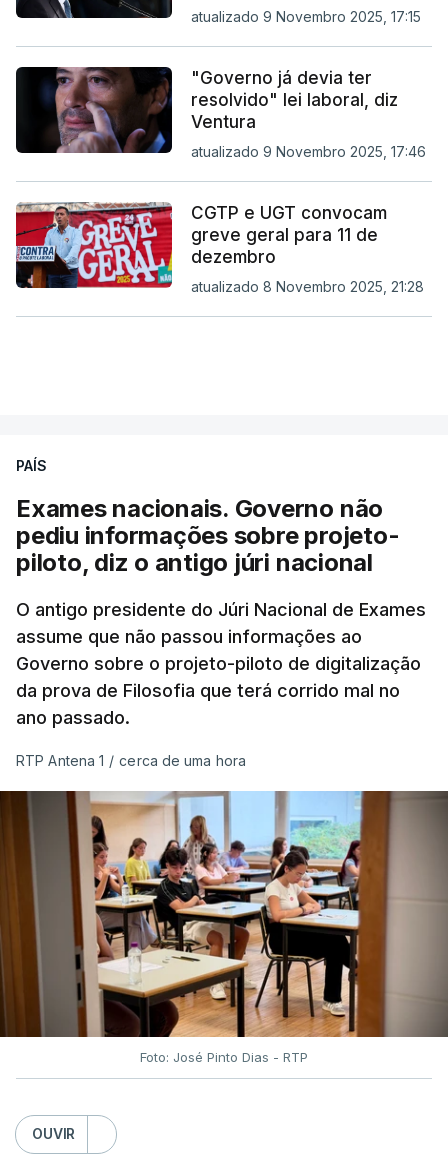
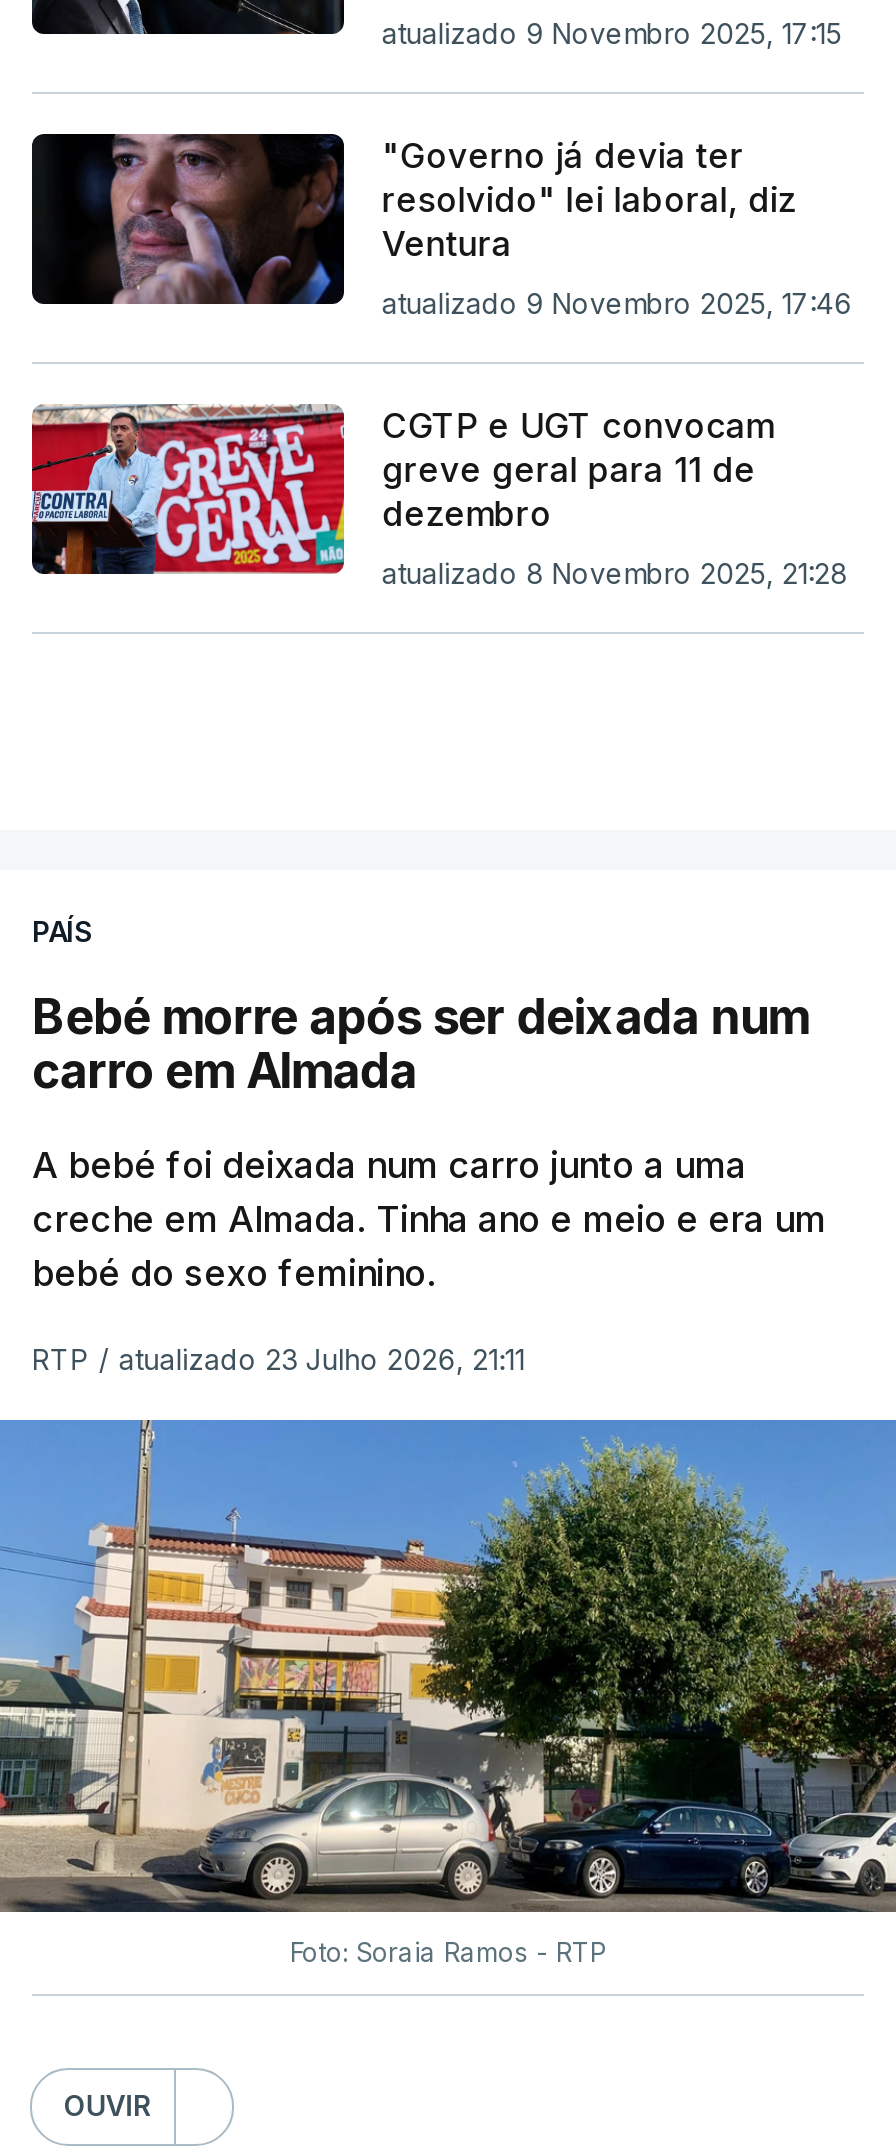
- Exames nacionais. Governo não
- pediu informações sobre projeto-
- piloto, diz o antigo júri nacional
+ Bebé morre após ser deixada num
+ carro em Almada

- O antigo presidente do Júri Nacional de Exames
- assume que não passou informações ao
- Governo sobre o projeto-piloto de digitalização
- da prova de Filosofia que terá corrido mal no
- ano passado.
+ A bebé foi deixada num carro junto a uma
+ creche em Almada. Tinha ano e meio e era um
+ bebé do sexo feminino.

- RTP Antena 1 / cerca de uma hora
+ RTP / atualizado 23 Julho 2026, 21:11

- [image]
- Foto: José Pinto Dias - RTP
+ [image]
+ Foto: Soraia Ramos - RTP
